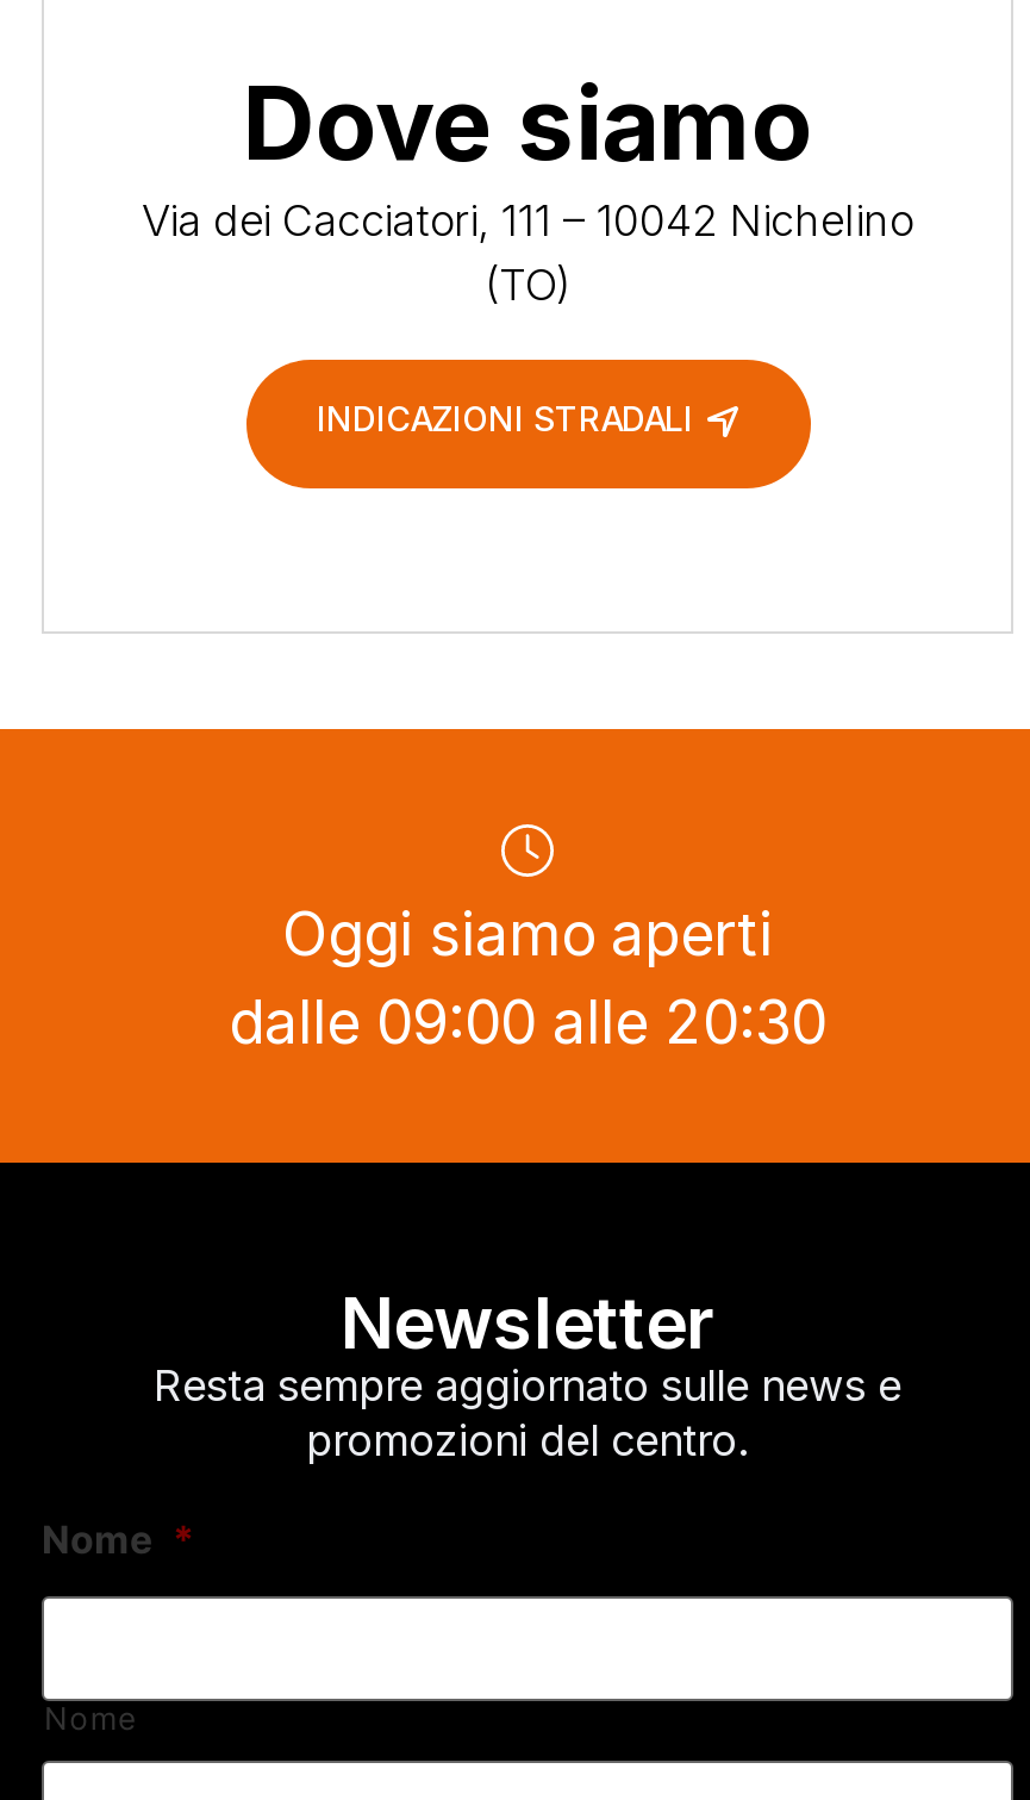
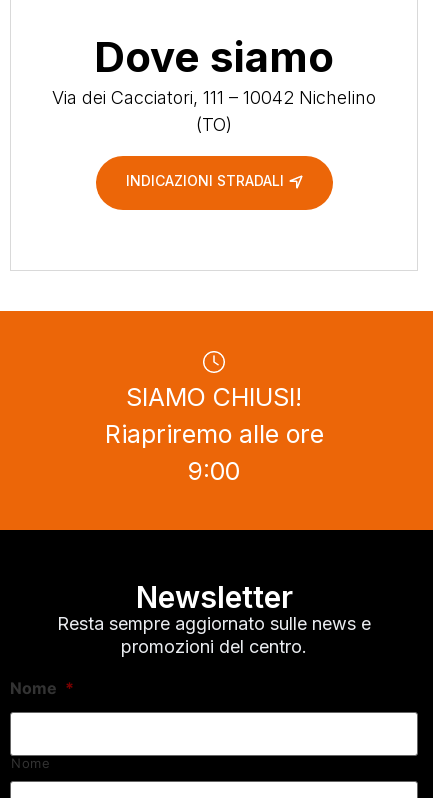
- Oggi siamo aperti
- dalle 09:00 alle 20:30
+ SIAMO CHIUSI!
+ Riapriremo alle ore
+ 9:00
